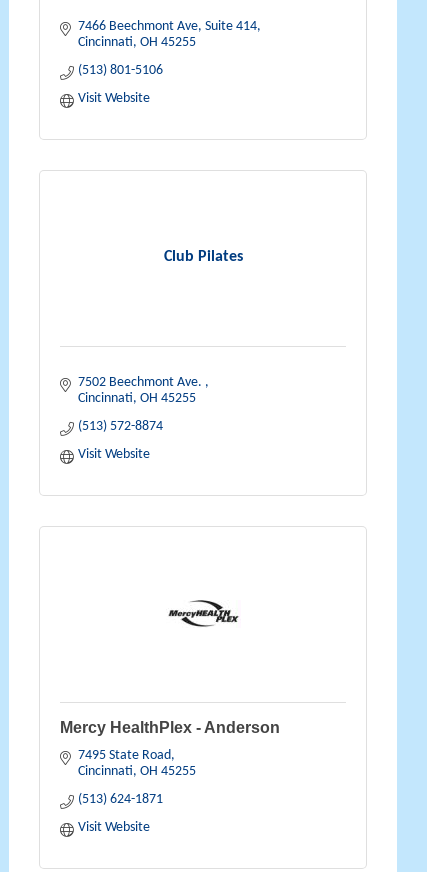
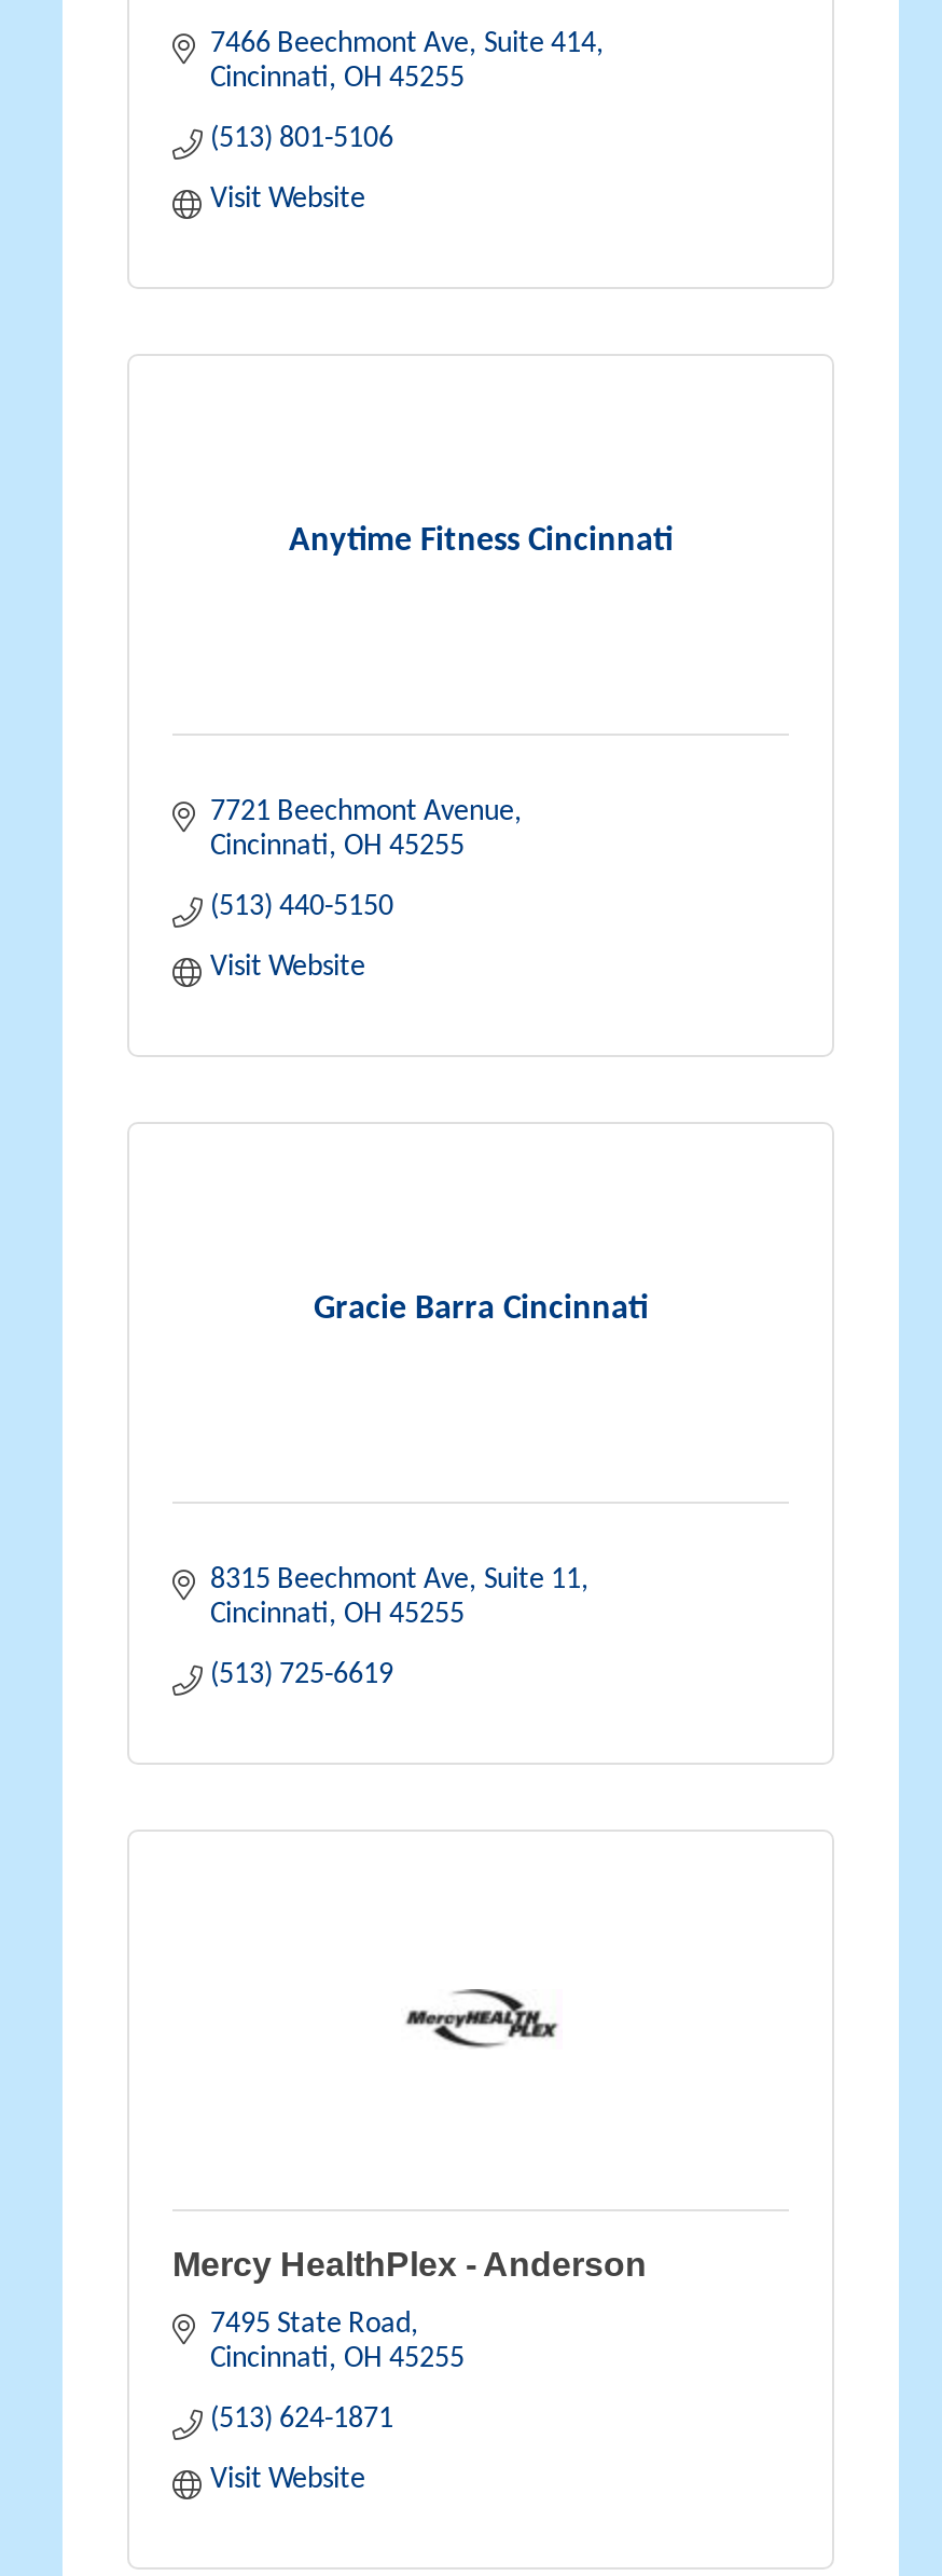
- Club Pilates
+ Anytime Fitness Cincinnati

- 7502 Beechmont Ave.
+ 7721 Beechmont Avenue

- (513) 572-8874
+ (513) 440-5150

+ 8315 Beechmont Ave Suite 11
+ Cincinnati OH 45255
+ (513) 725-6619

+ Gracie Barra Cincinnati
